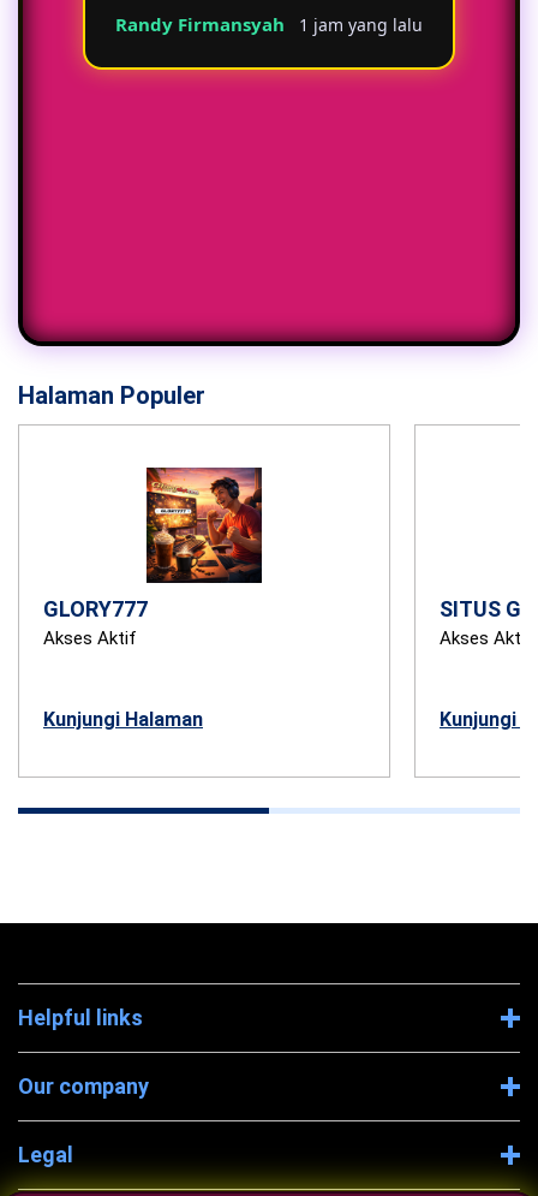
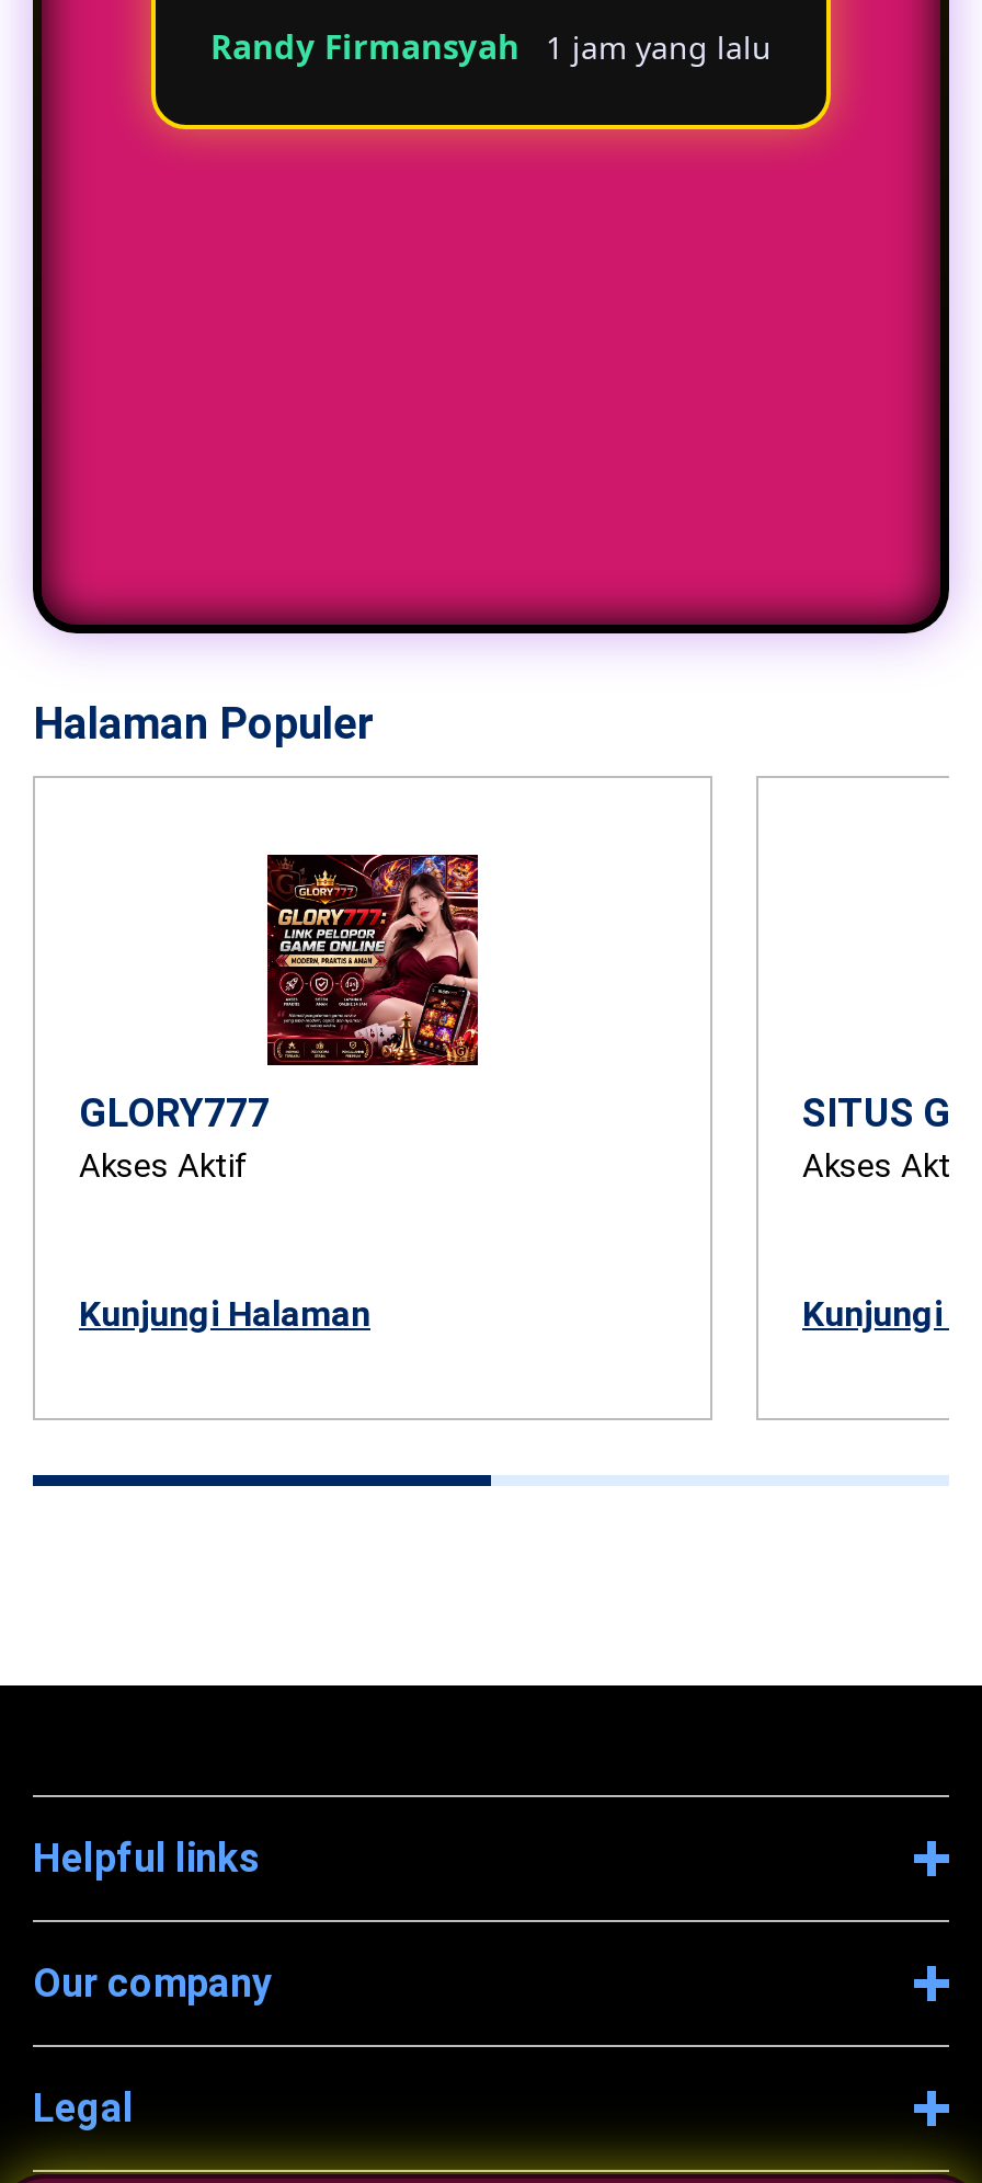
- [image]
+ [image]
